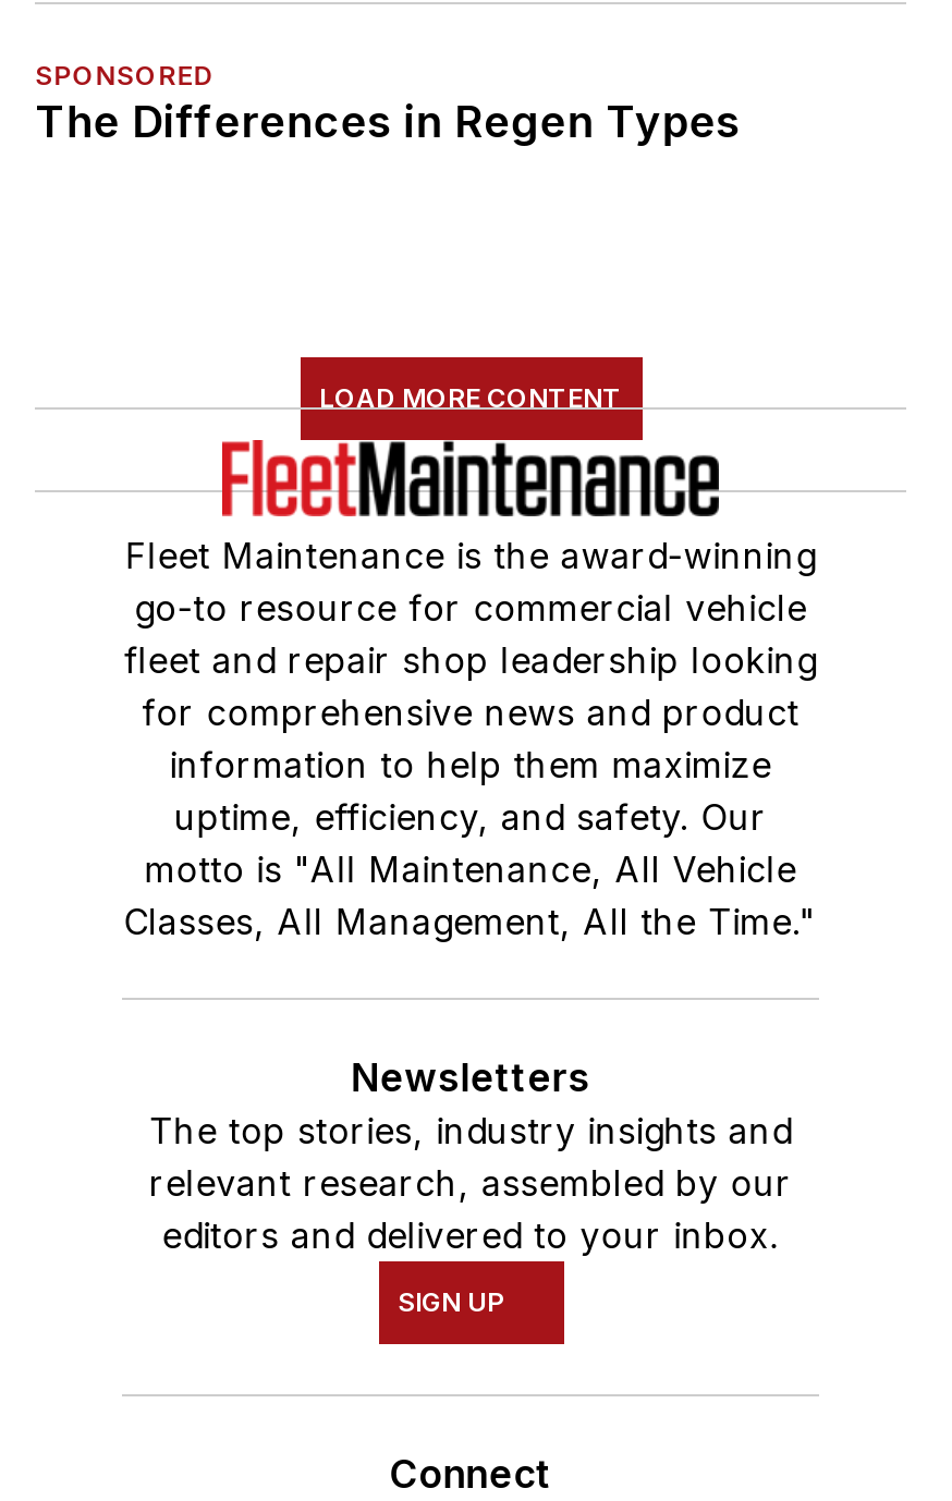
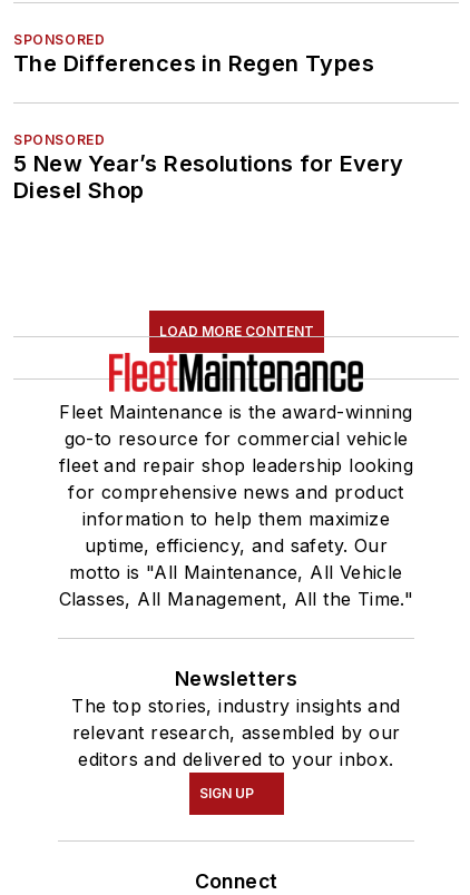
+ SPONSORED
+ 5 New Year’s Resolutions for Every
+ Diesel Shop
